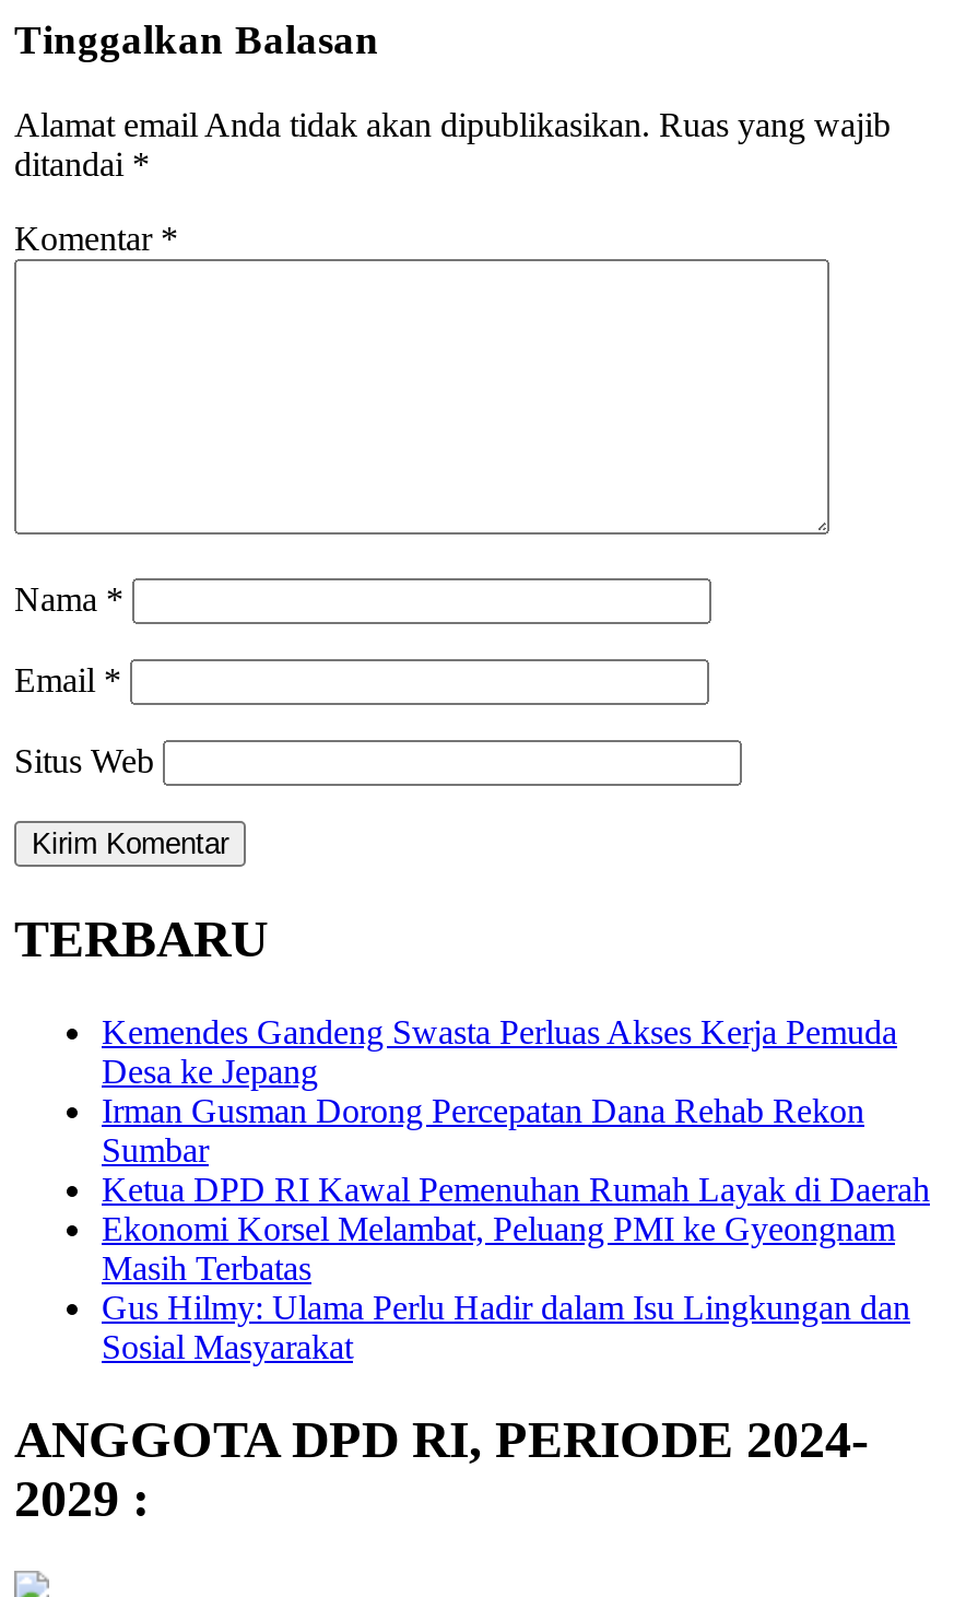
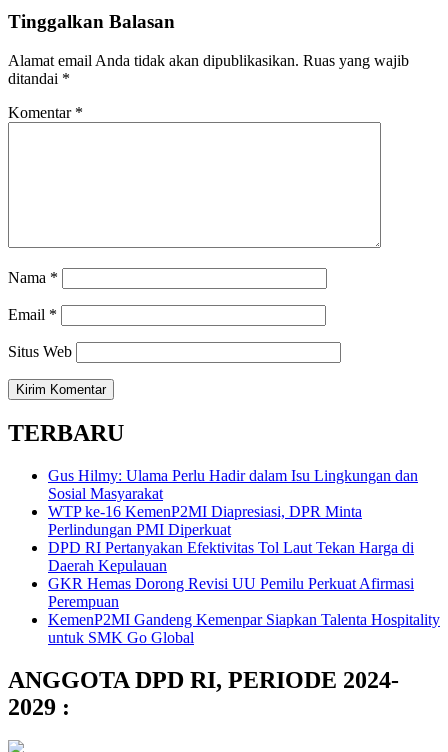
- Kemendes Gandeng Swasta Perluas Akses Kerja Pemuda
- Desa ke Jepang
- Irman Gusman Dorong Percepatan Dana Rehab Rekon
- Sumbar
- Ketua DPD RI Kawal Pemenuhan Rumah Layak di Daerah
- Ekonomi Korsel Melambat, Peluang PMI ke Gyeongnam
- Masih Terbatas

moved up: Gus Hilmy: Ulama Perlu Hadir dalam Isu Lingkungan dan | Sosial Masyarakat

+ WTP ke-16 KemenP2MI Diapresiasi, DPR Minta
+ Perlindungan PMI Diperkuat
+ DPD RI Pertanyakan Efektivitas Tol Laut Tekan Harga di
+ Daerah Kepulauan
+ GKR Hemas Dorong Revisi UU Pemilu Perkuat Afirmasi
+ Perempuan
+ KemenP2MI Gandeng Kemenpar Siapkan Talenta Hospitality
+ untuk SMK Go Global
